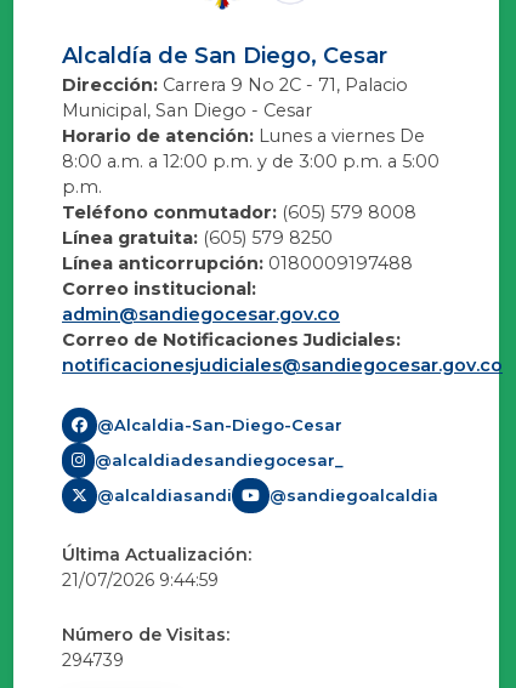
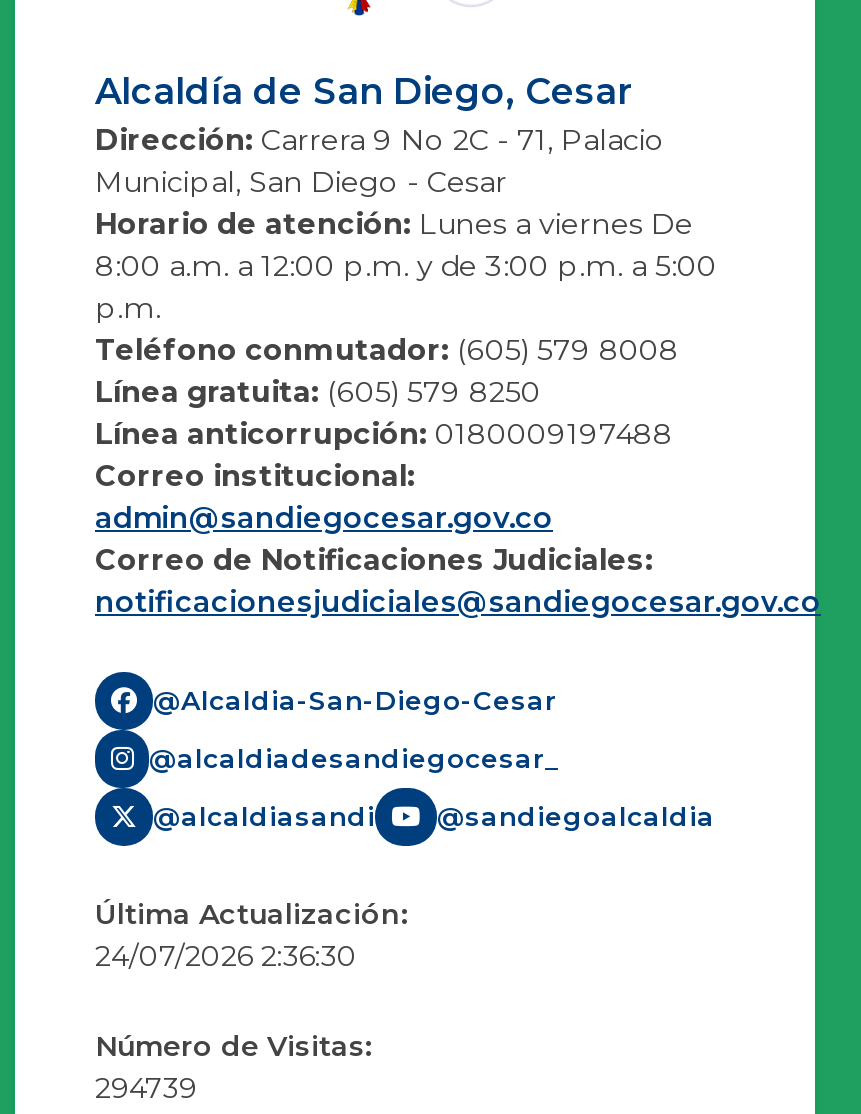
- 21/07/2026 9:44:59
+ 24/07/2026 2:36:30
